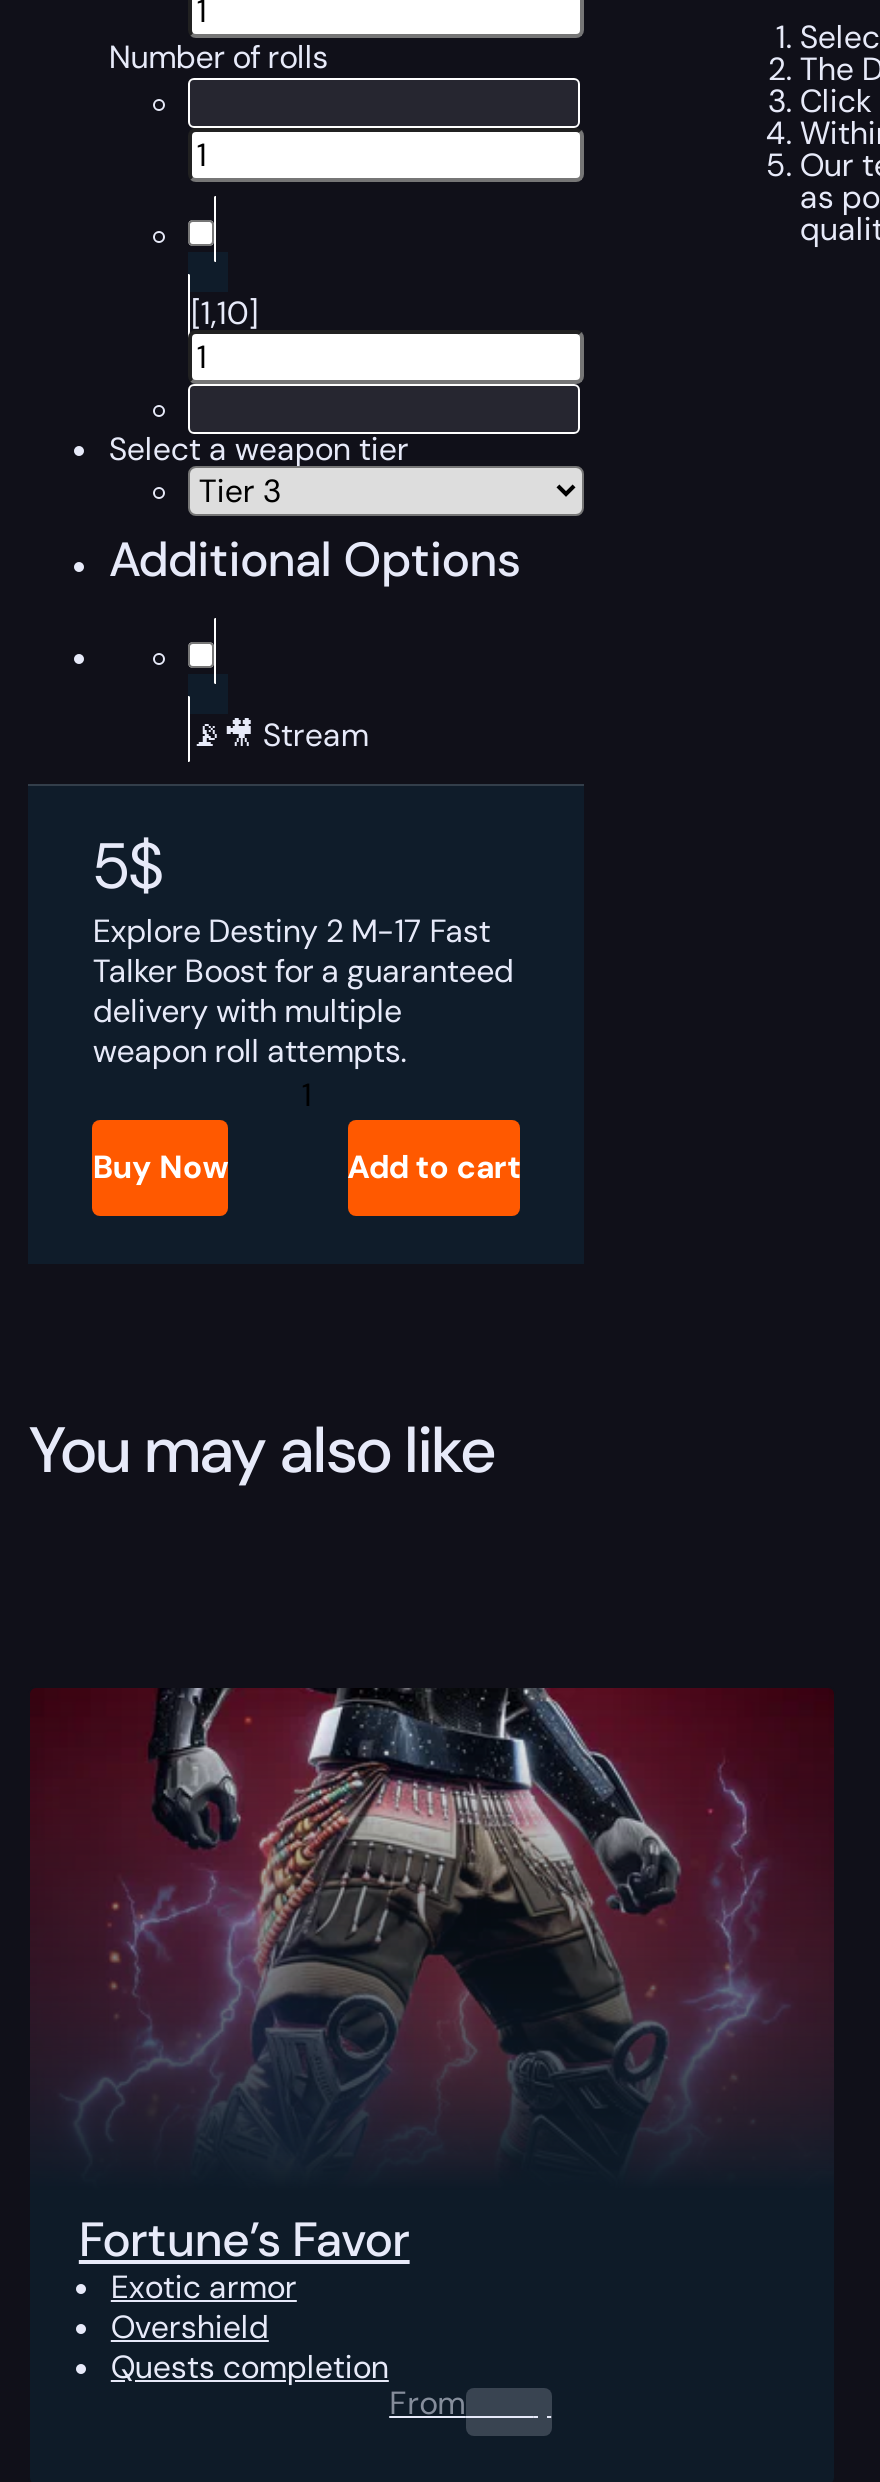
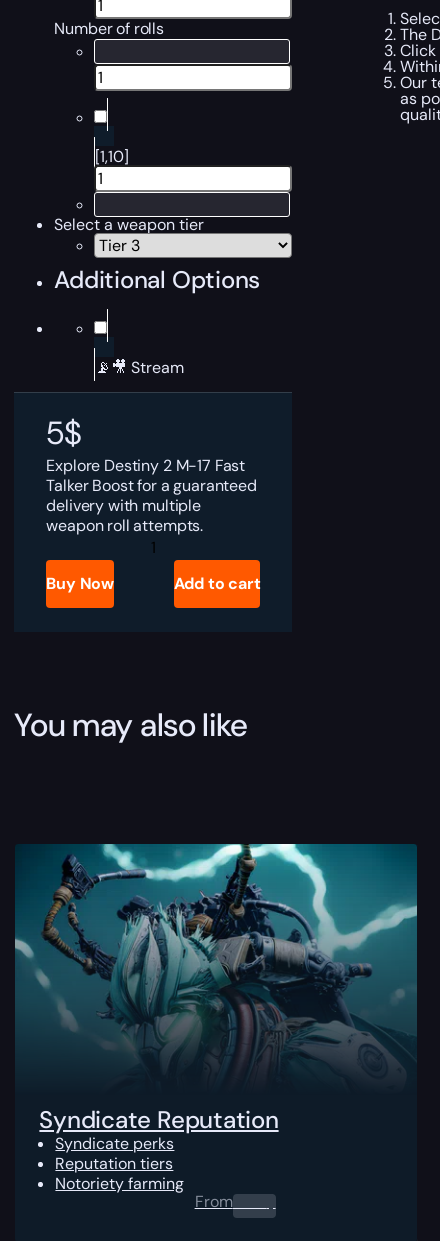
- [image]
+ [image]

- Fortune’s Favor
- Exotic armor
- Overshield
- Quests completion
+ Syndicate Reputation
+ Syndicate perks
+ Reputation tiers
+ Notoriety farming
